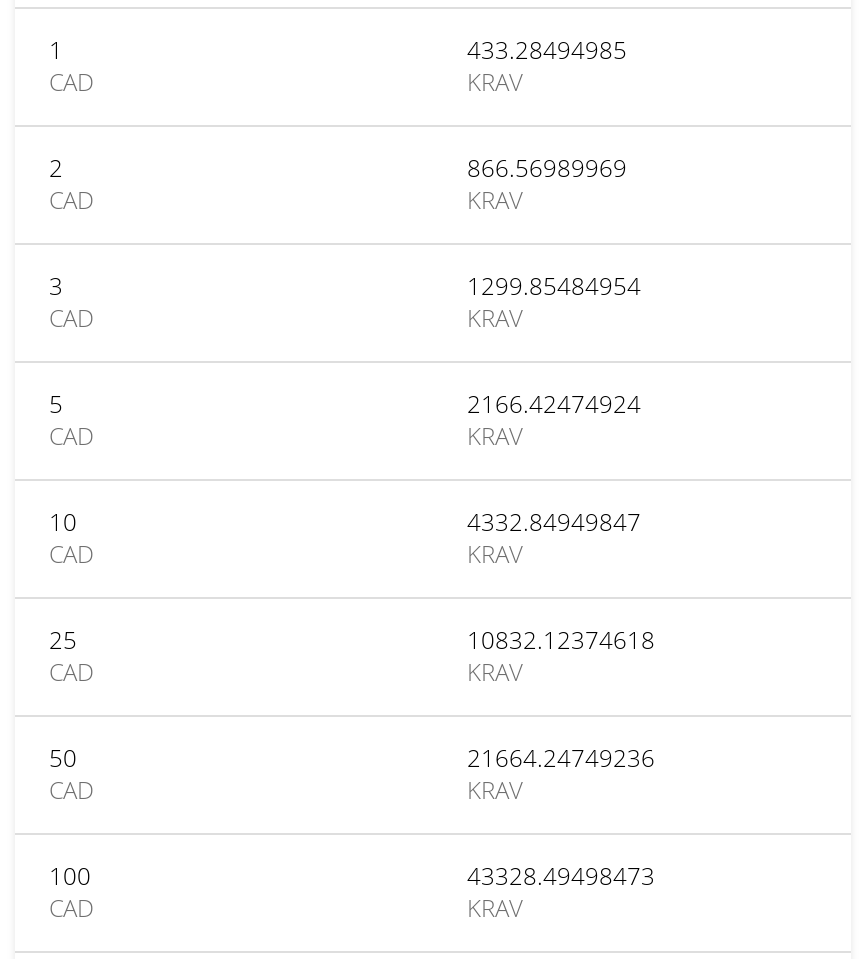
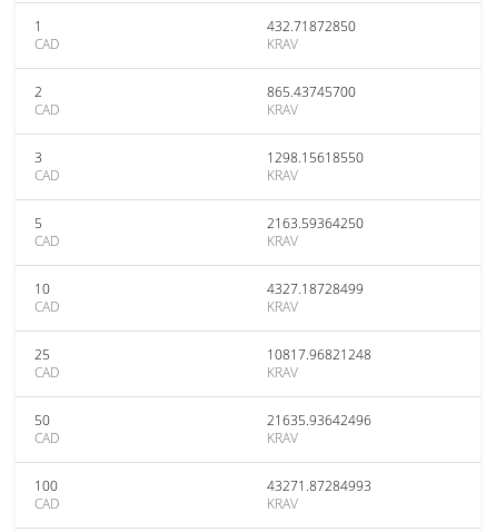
- 433.28494985
+ 432.71872850

- 866.56989969
+ 865.43745700

- 1299.85484954
+ 1298.15618550

- 2166.42474924
+ 2163.59364250

- 4332.84949847
+ 4327.18728499

- 10832.12374618
+ 10817.96821248

- 21664.24749236
+ 21635.93642496

- 43328.49498473
+ 43271.87284993
